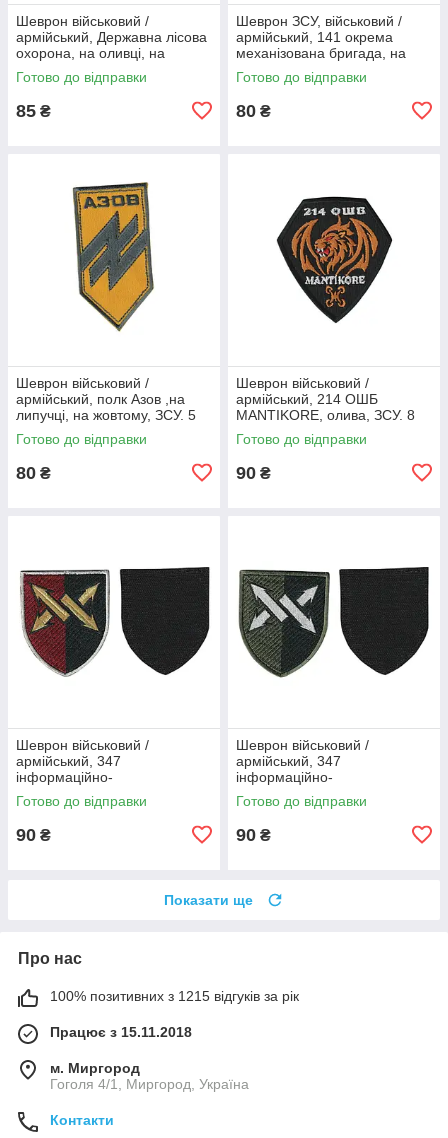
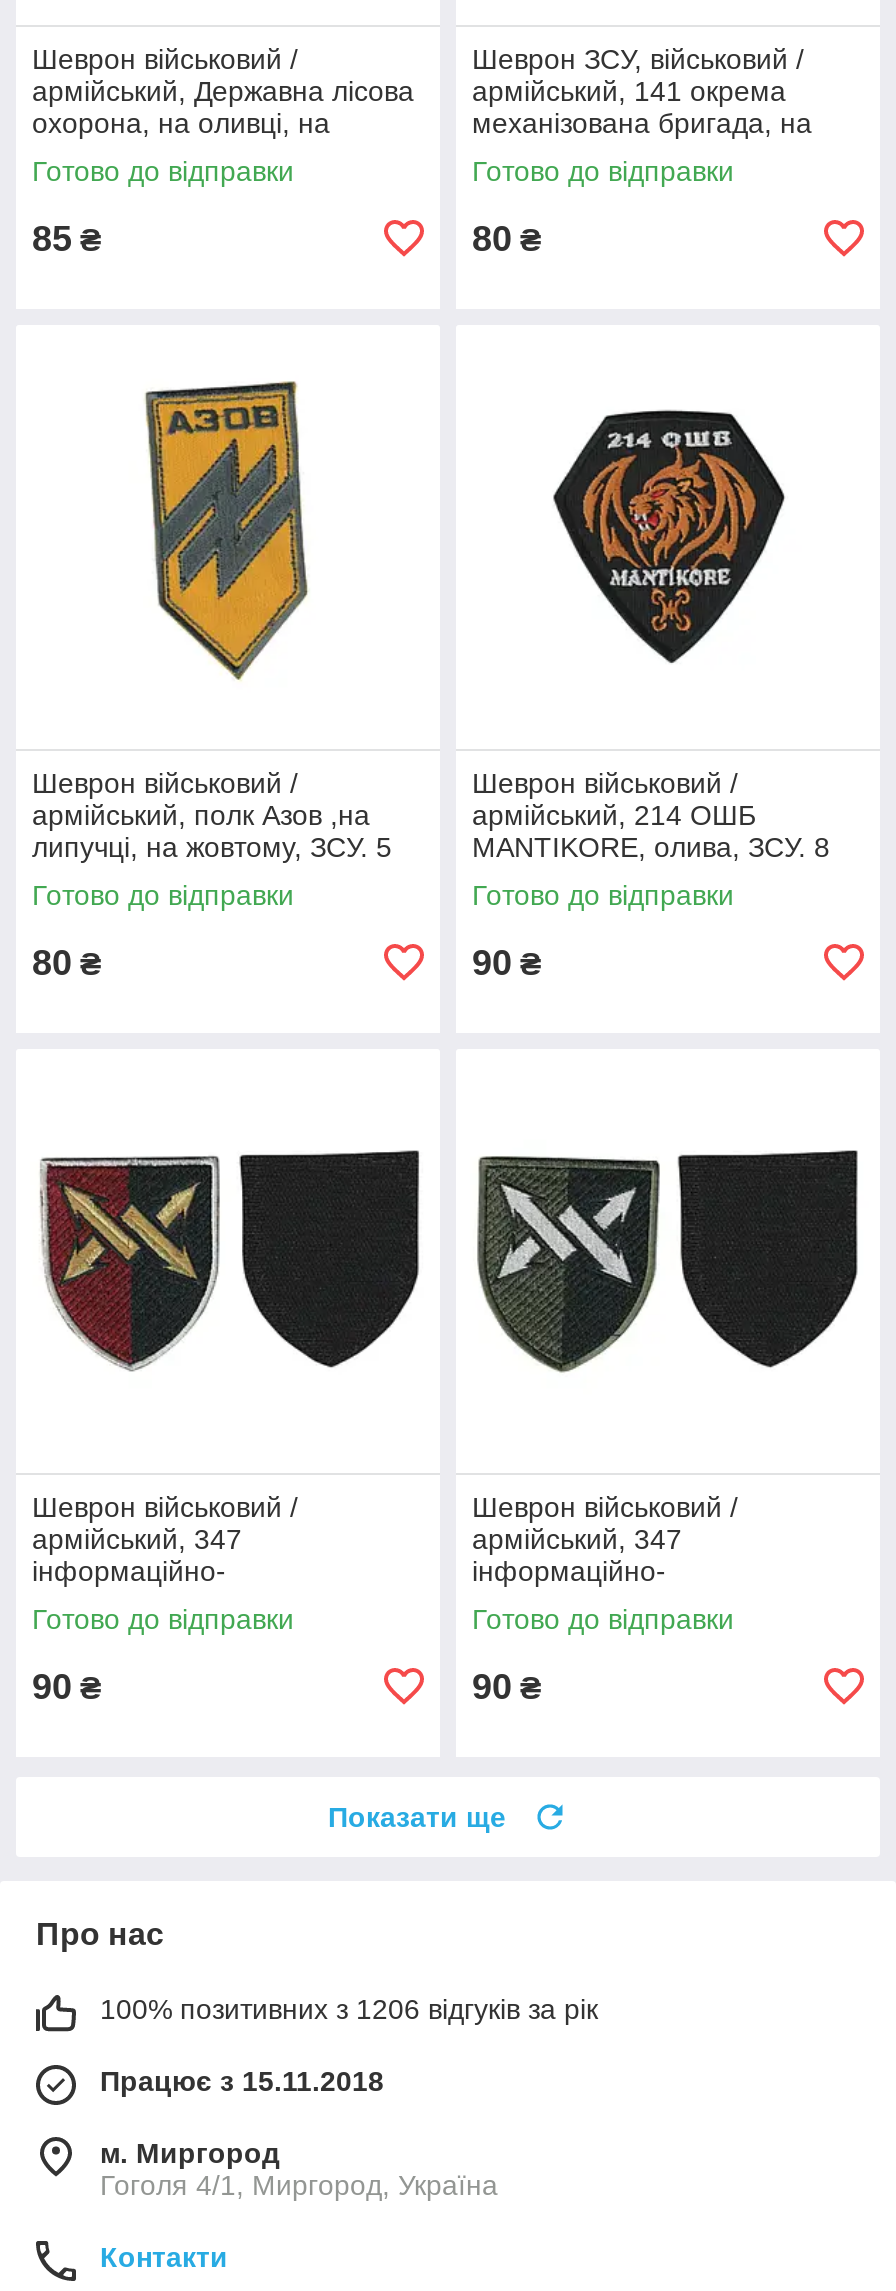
- 100% позитивних з 1215 відгуків за рік
+ 100% позитивних з 1206 відгуків за рік
